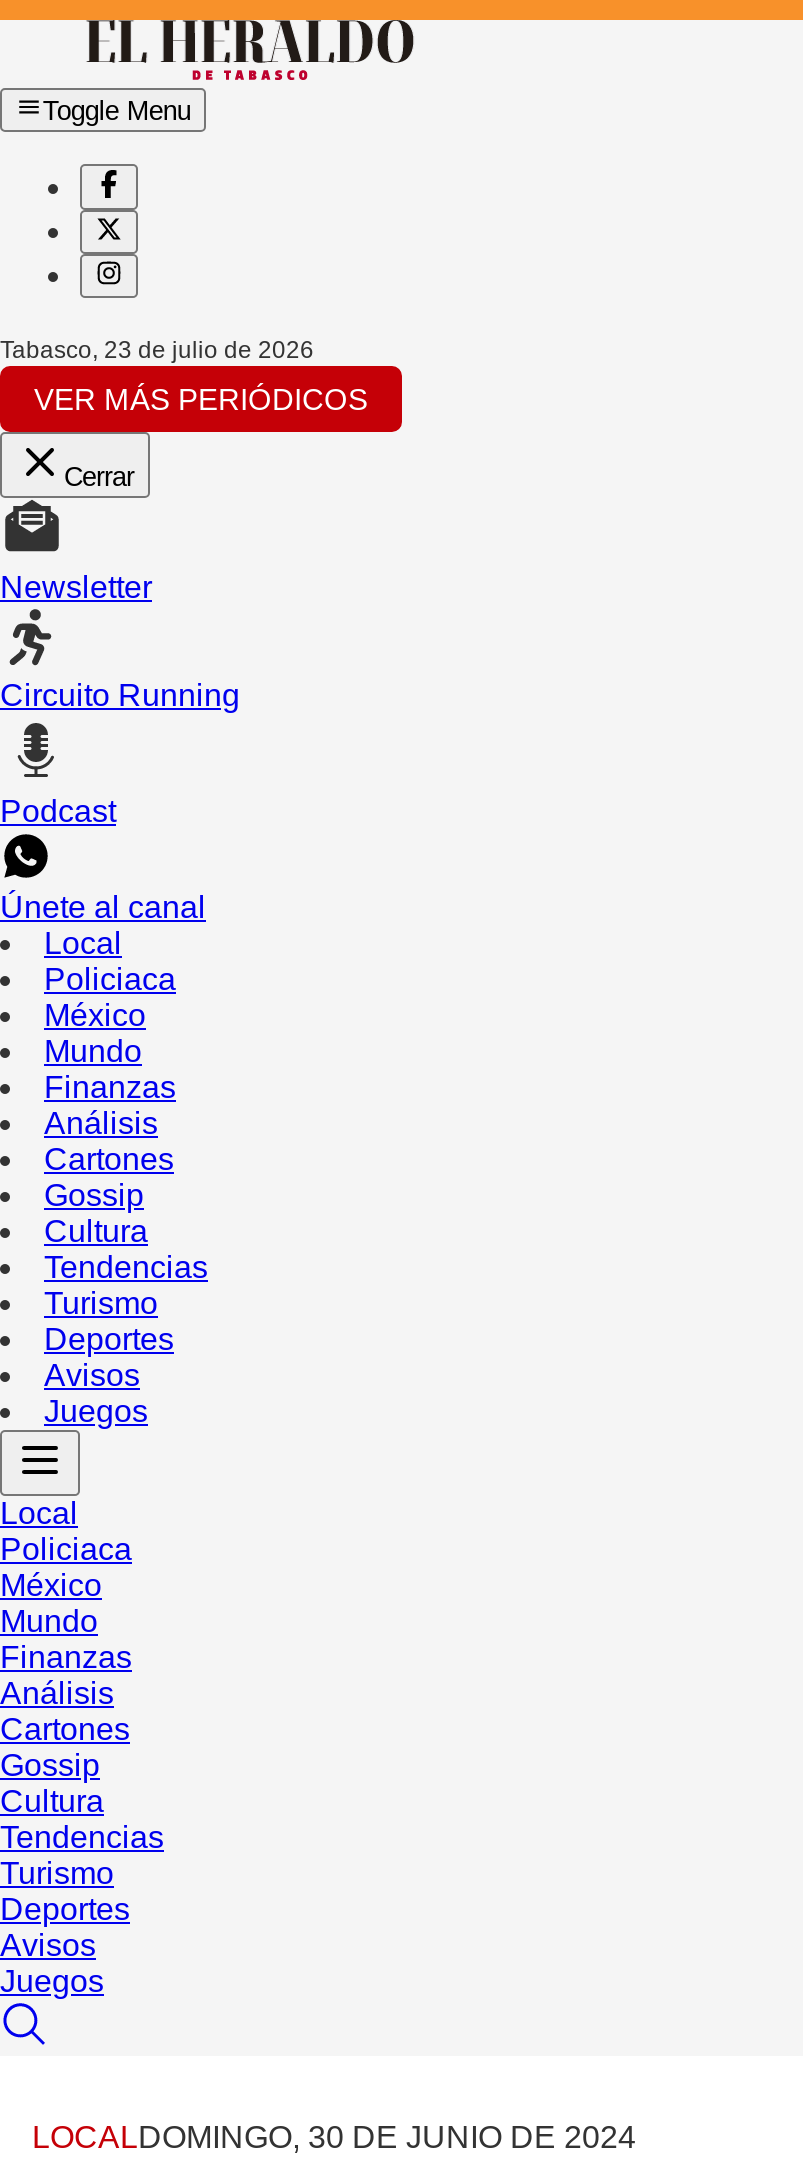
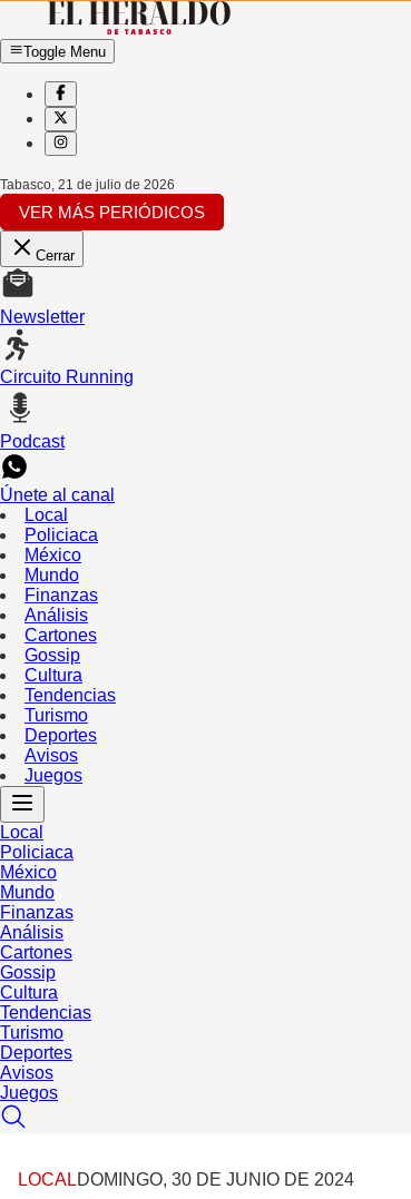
- Tabasco, 23 de julio de 2026
+ Tabasco, 21 de julio de 2026
